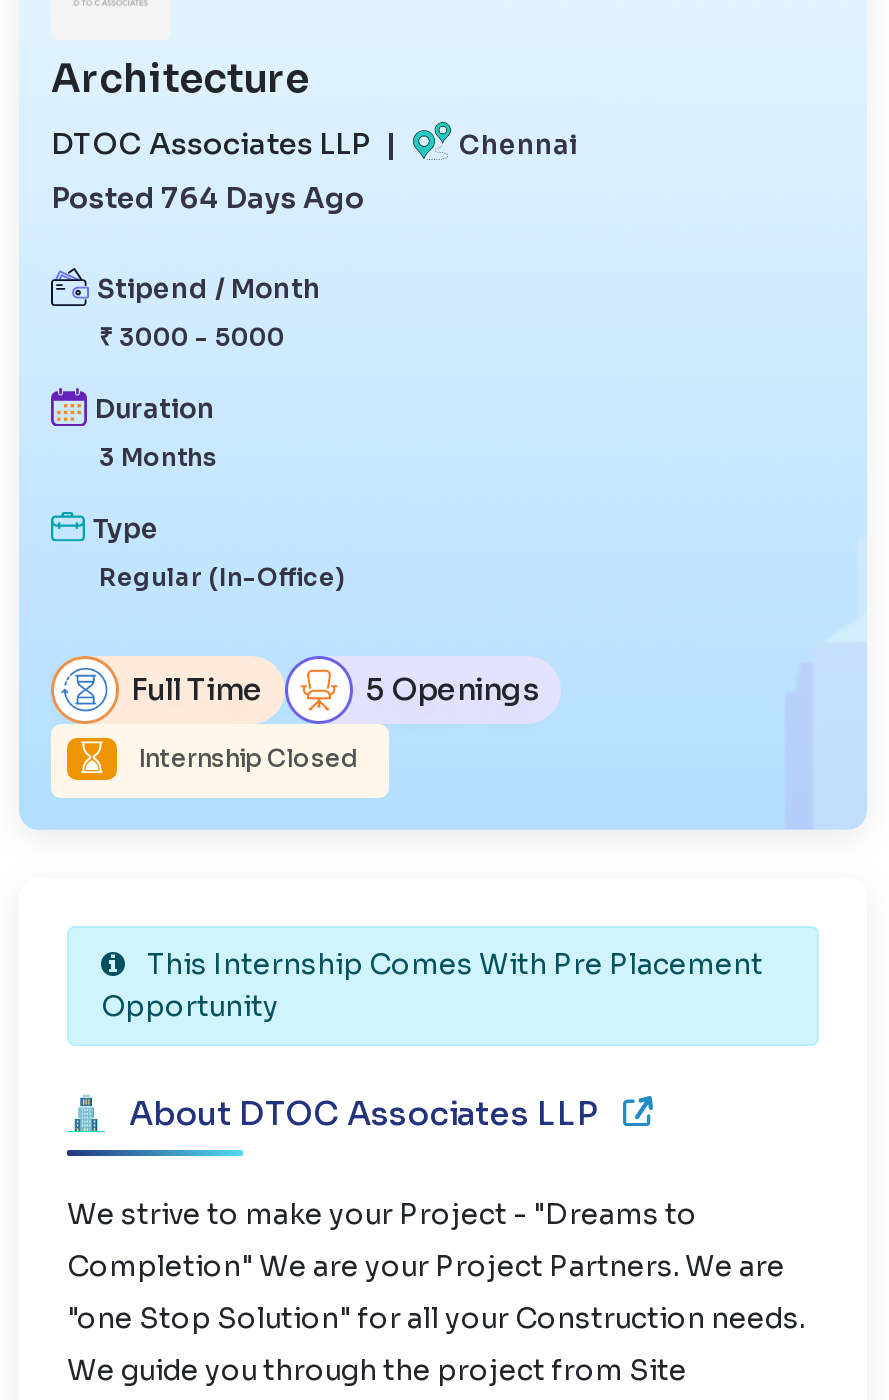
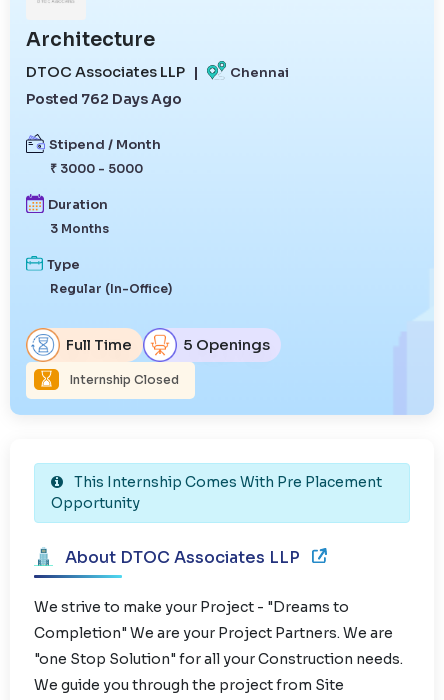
- Posted 764 Days Ago
+ Posted 762 Days Ago
